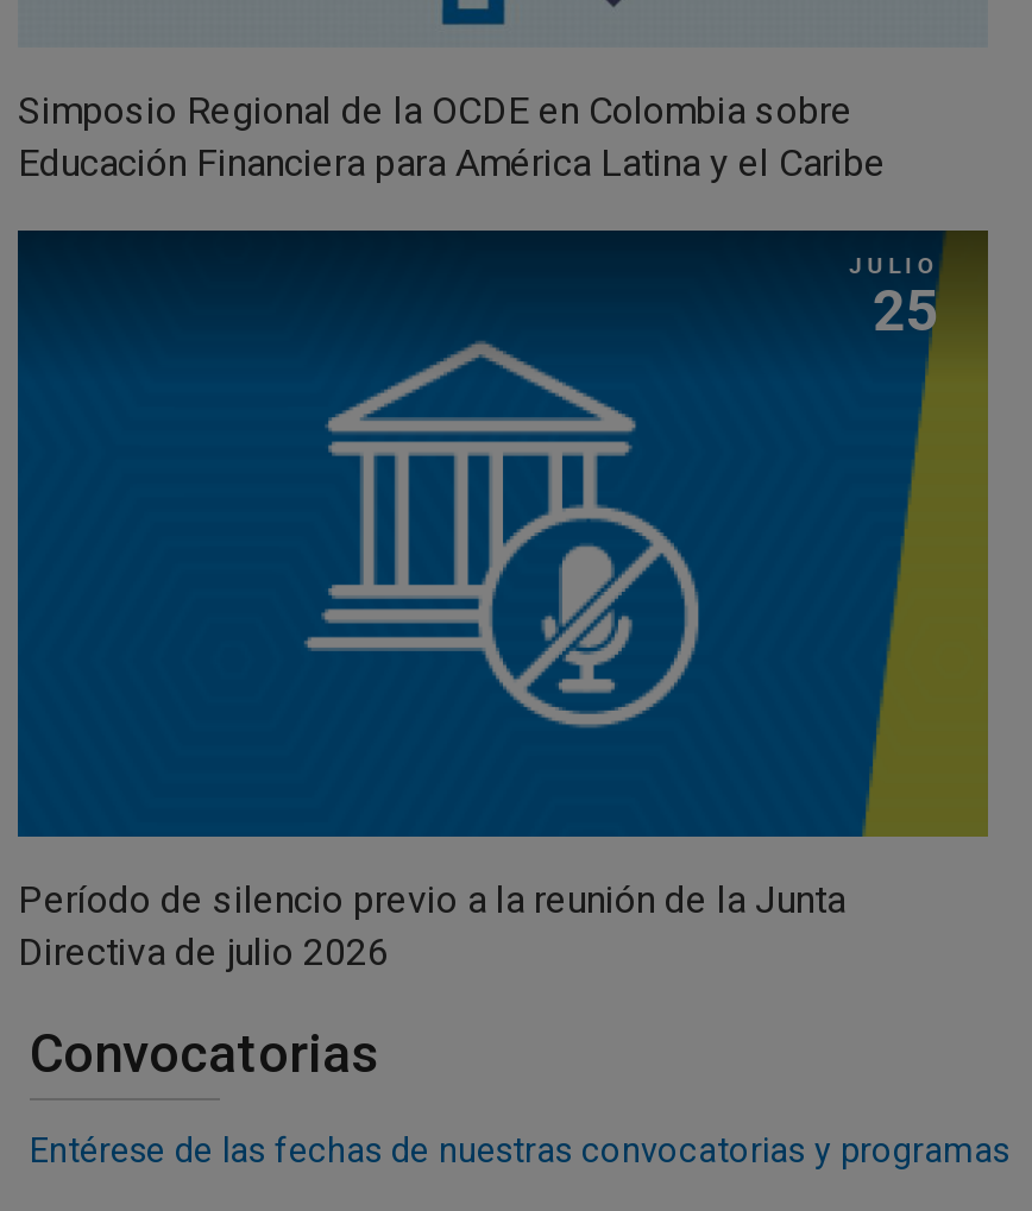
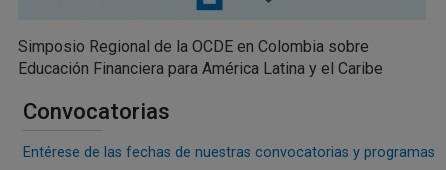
- [image]
- JULIO
- 25

- Período de silencio previo a la reunión de la Junta
- Directiva de julio 2026
